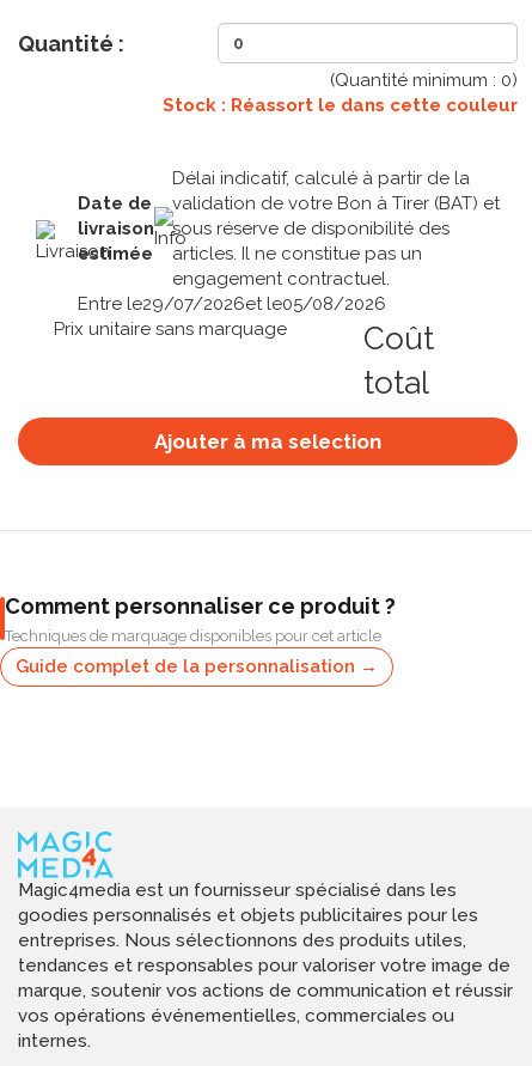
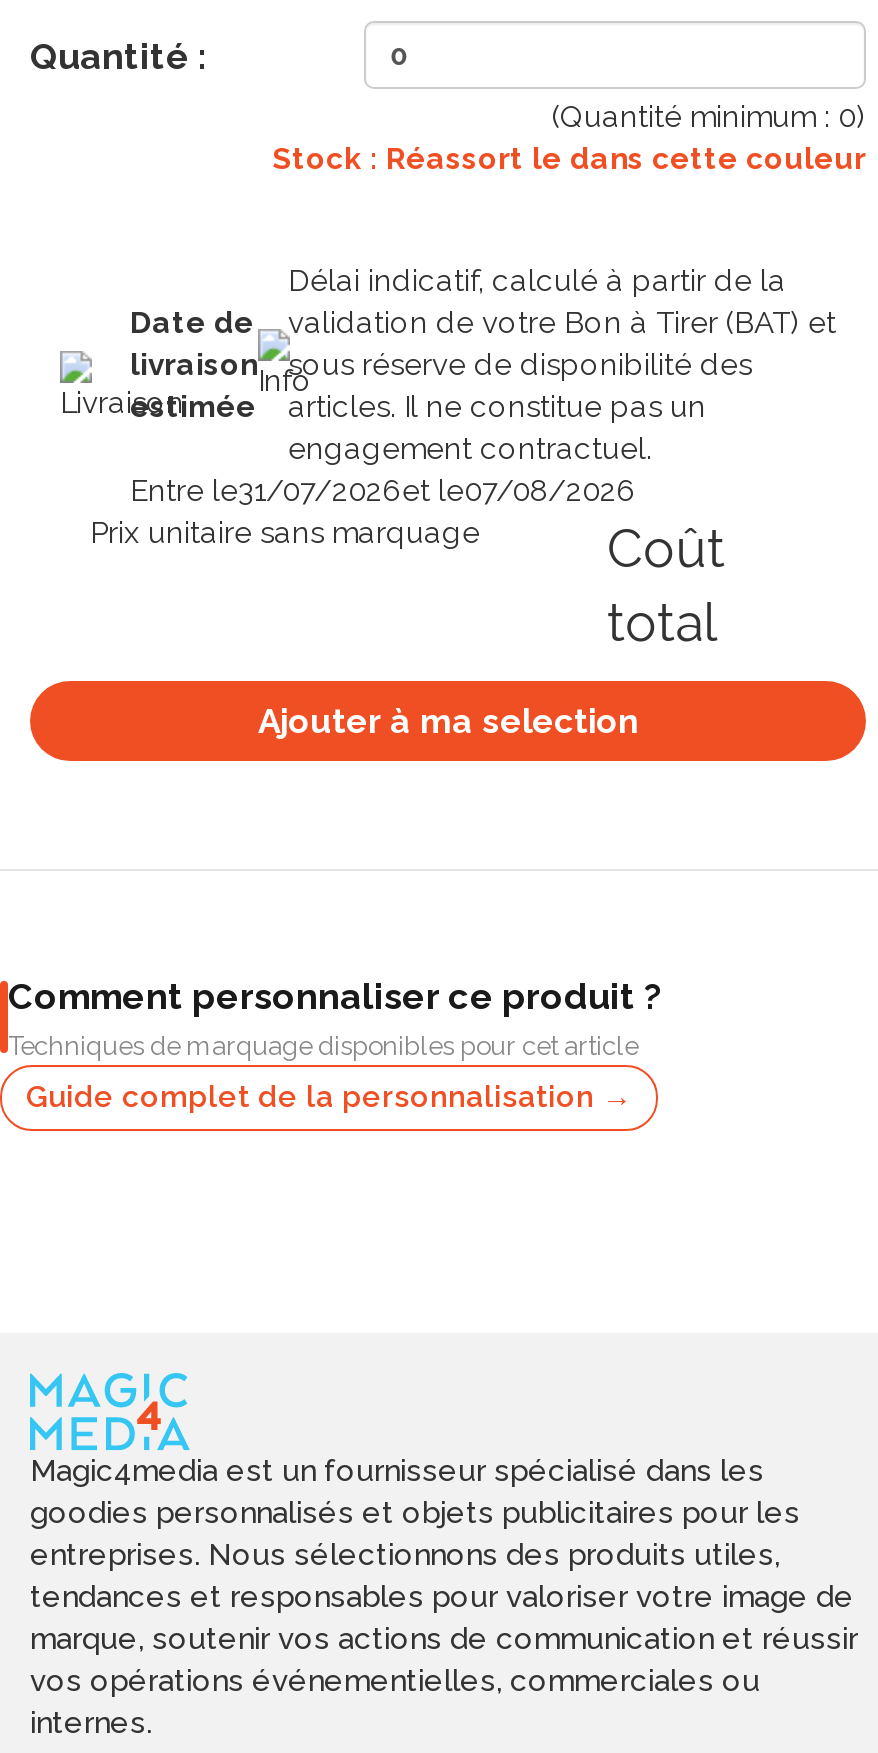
- Entre le29/07/2026et le05/08/2026
+ Entre le31/07/2026et le07/08/2026
